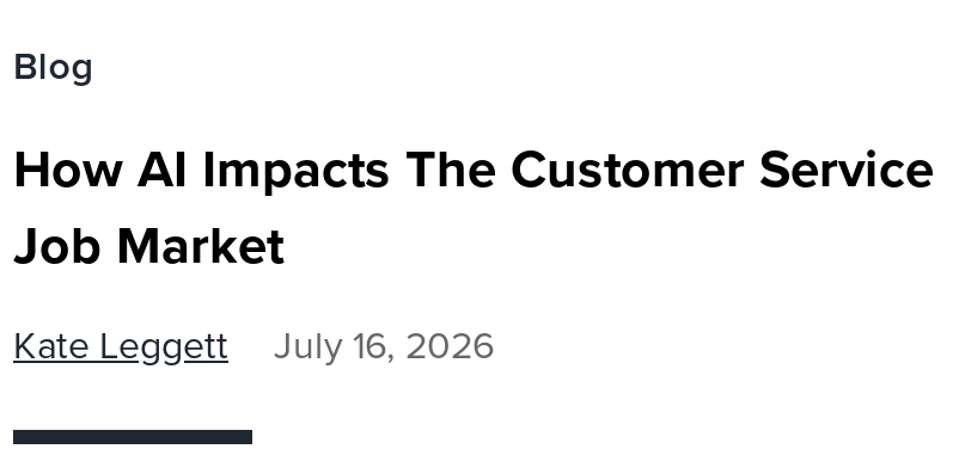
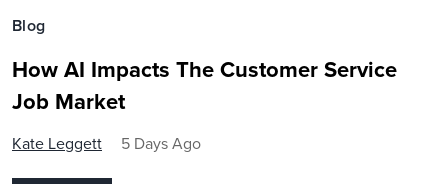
- Kate Leggett July 16, 2026
+ Kate Leggett 5 Days Ago
